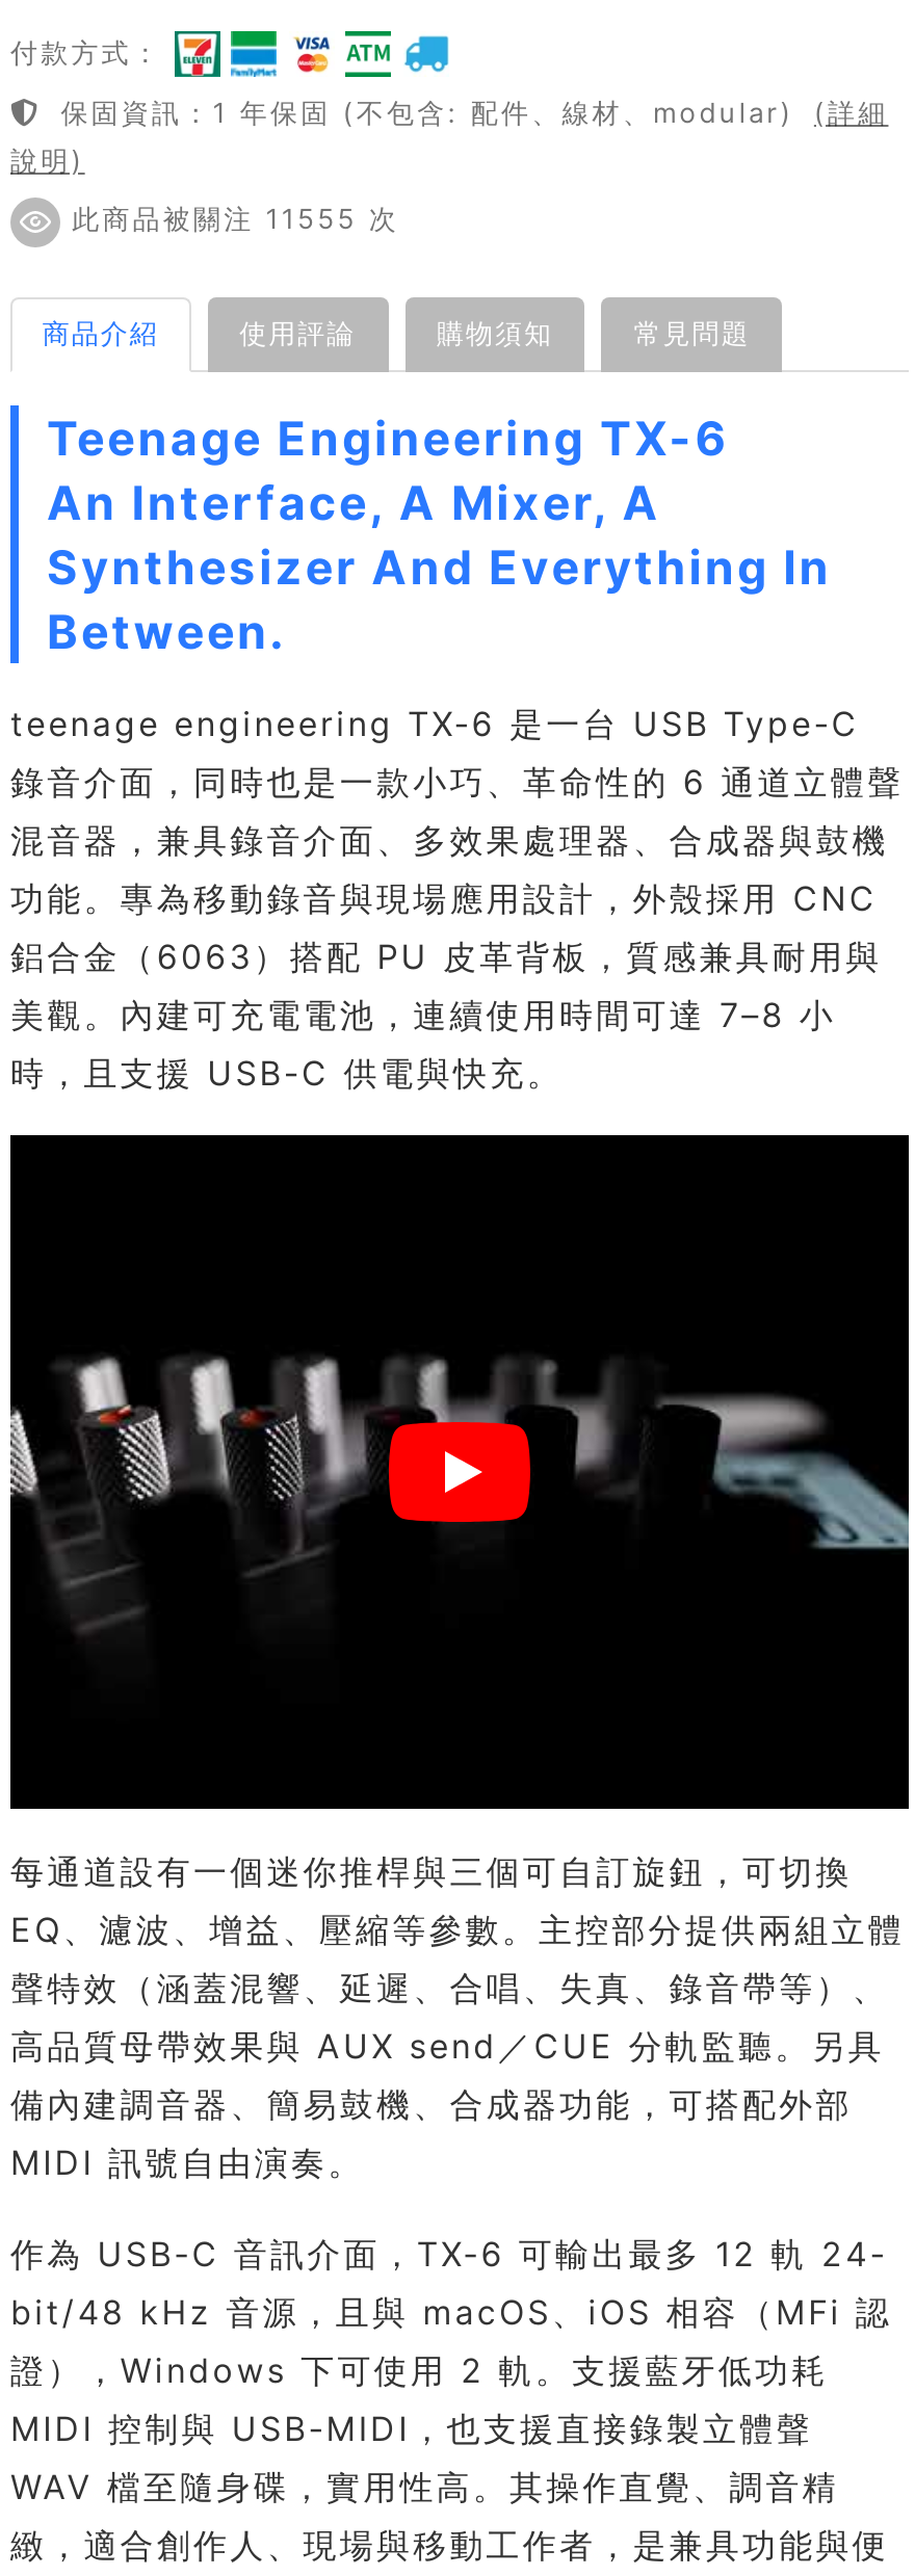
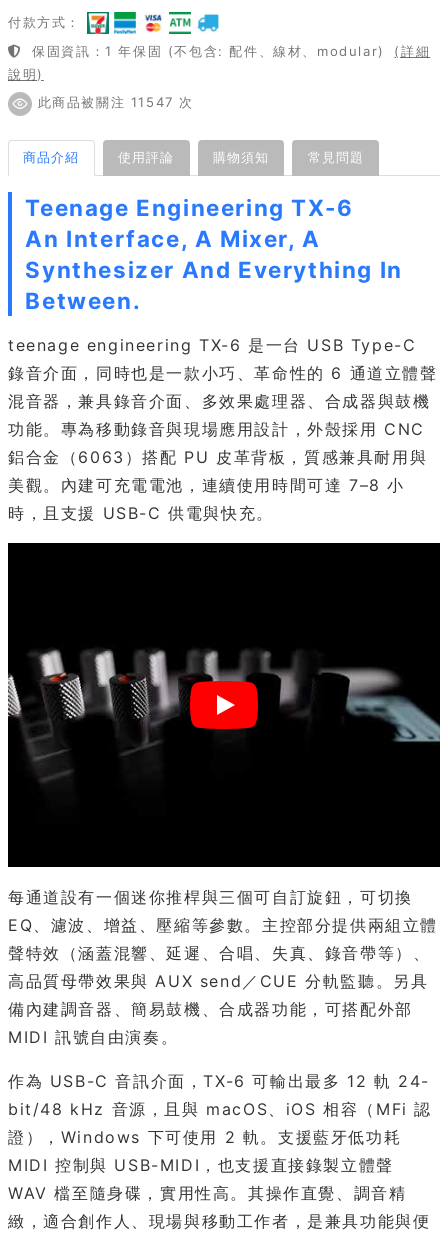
- 此商品被關注 11555 次
+ 此商品被關注 11547 次
